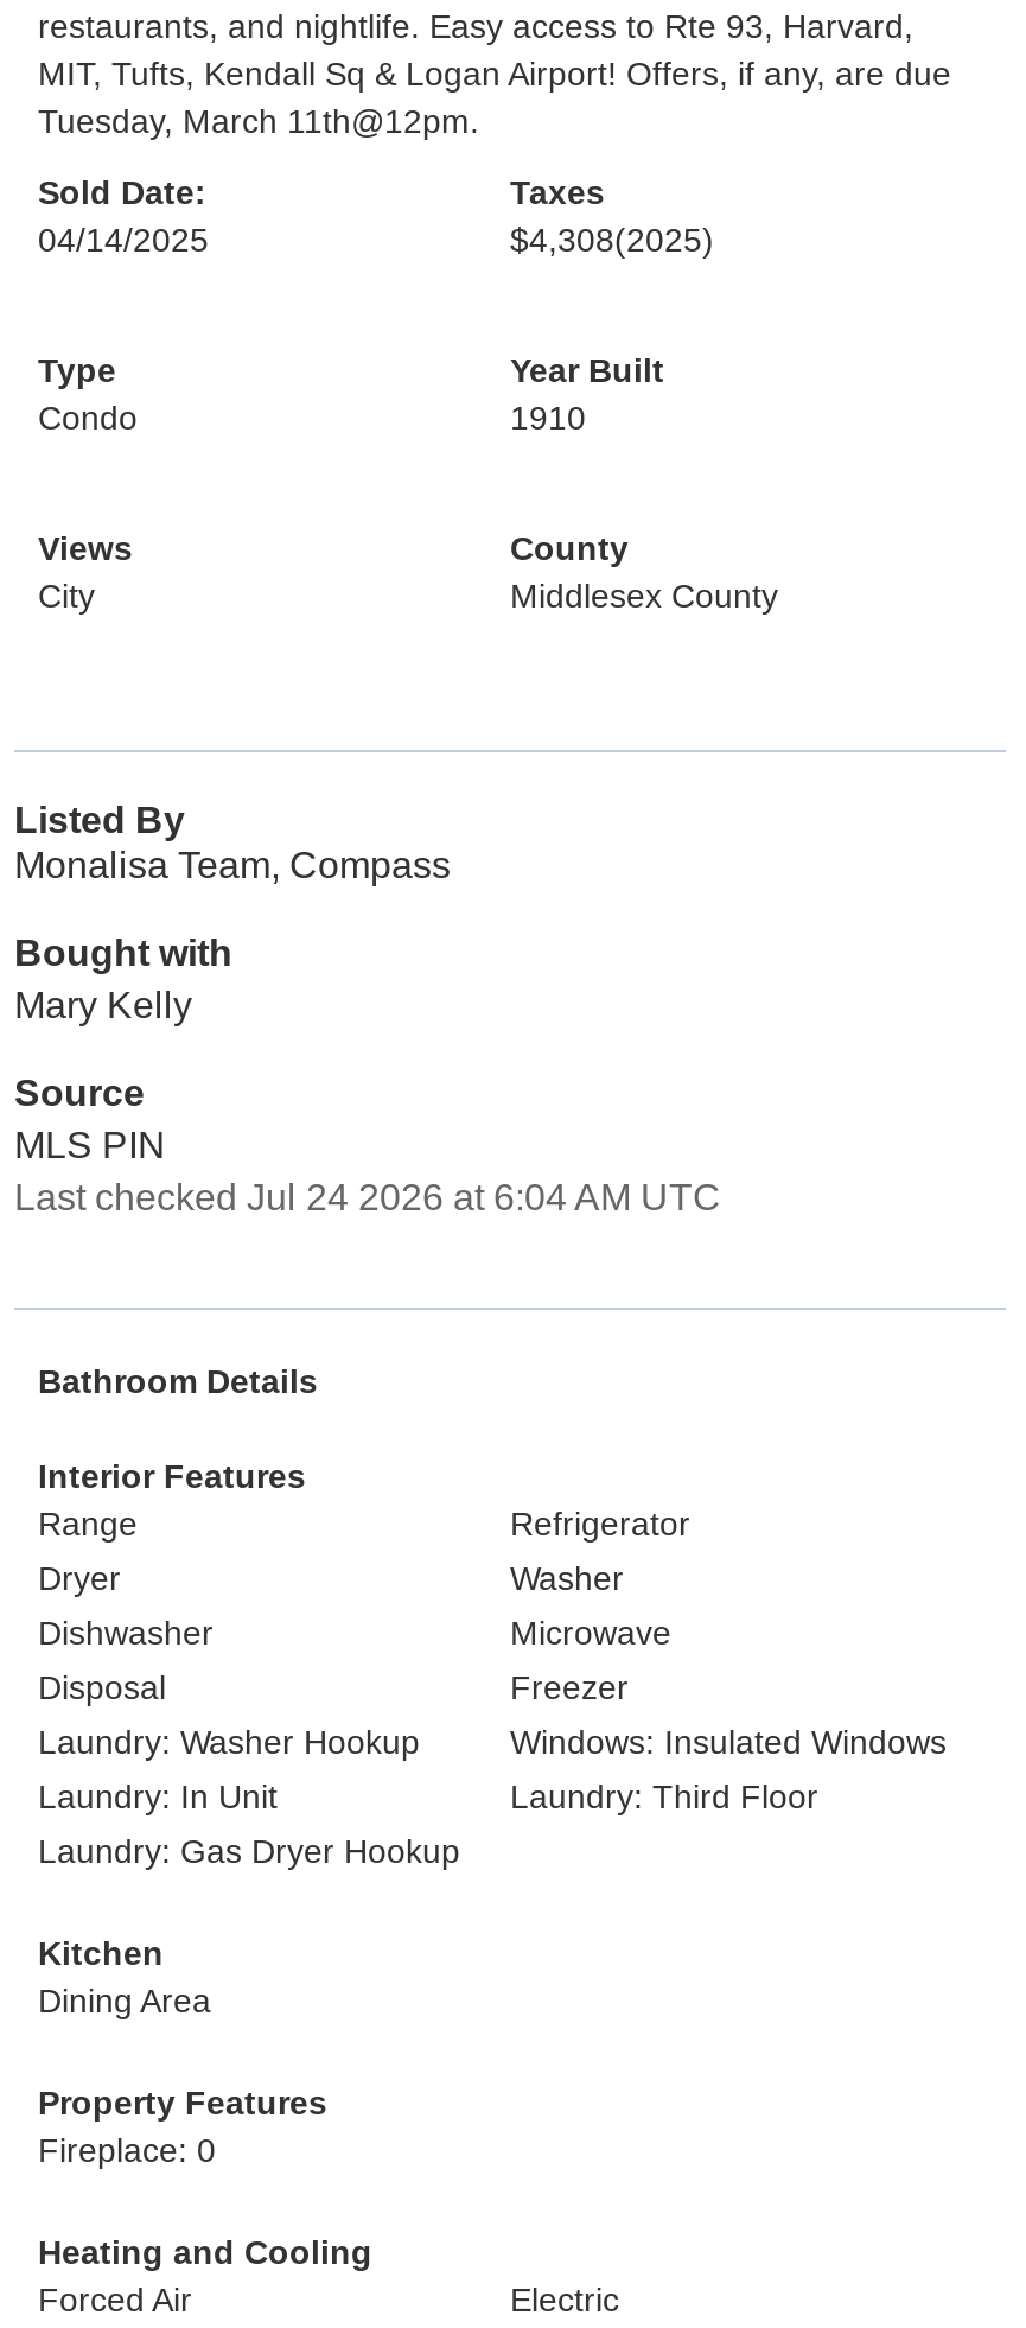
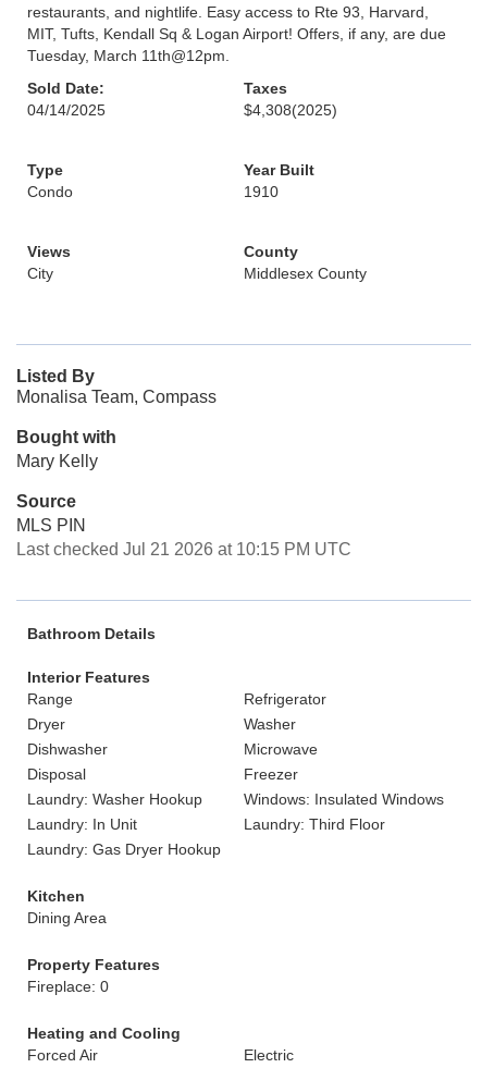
- Last checked Jul 24 2026 at 6:04 AM UTC
+ Last checked Jul 21 2026 at 10:15 PM UTC
